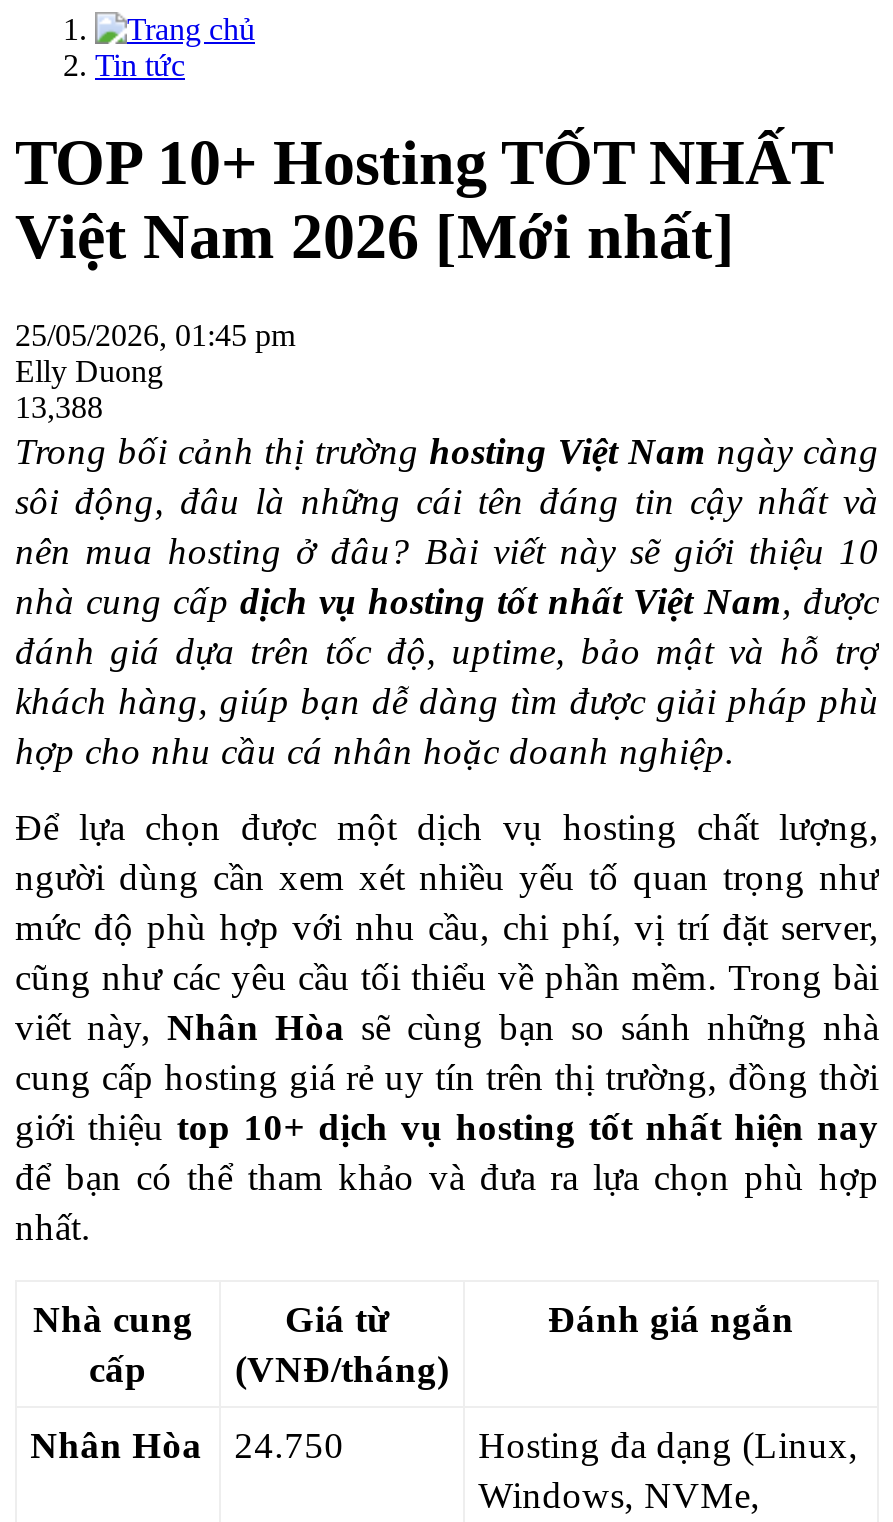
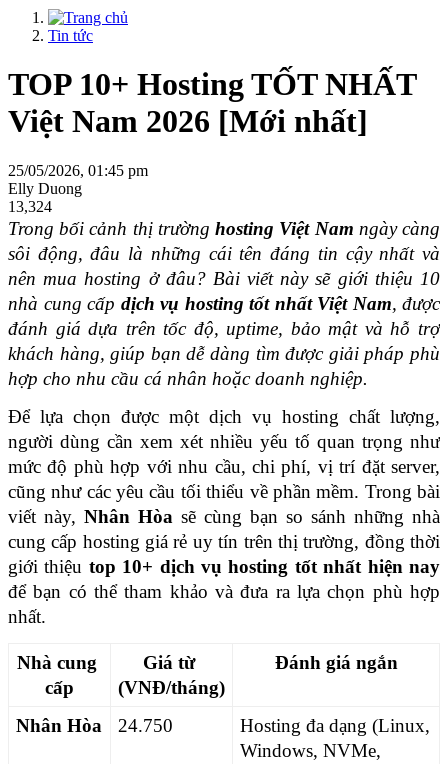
- 13,388
+ 13,324
